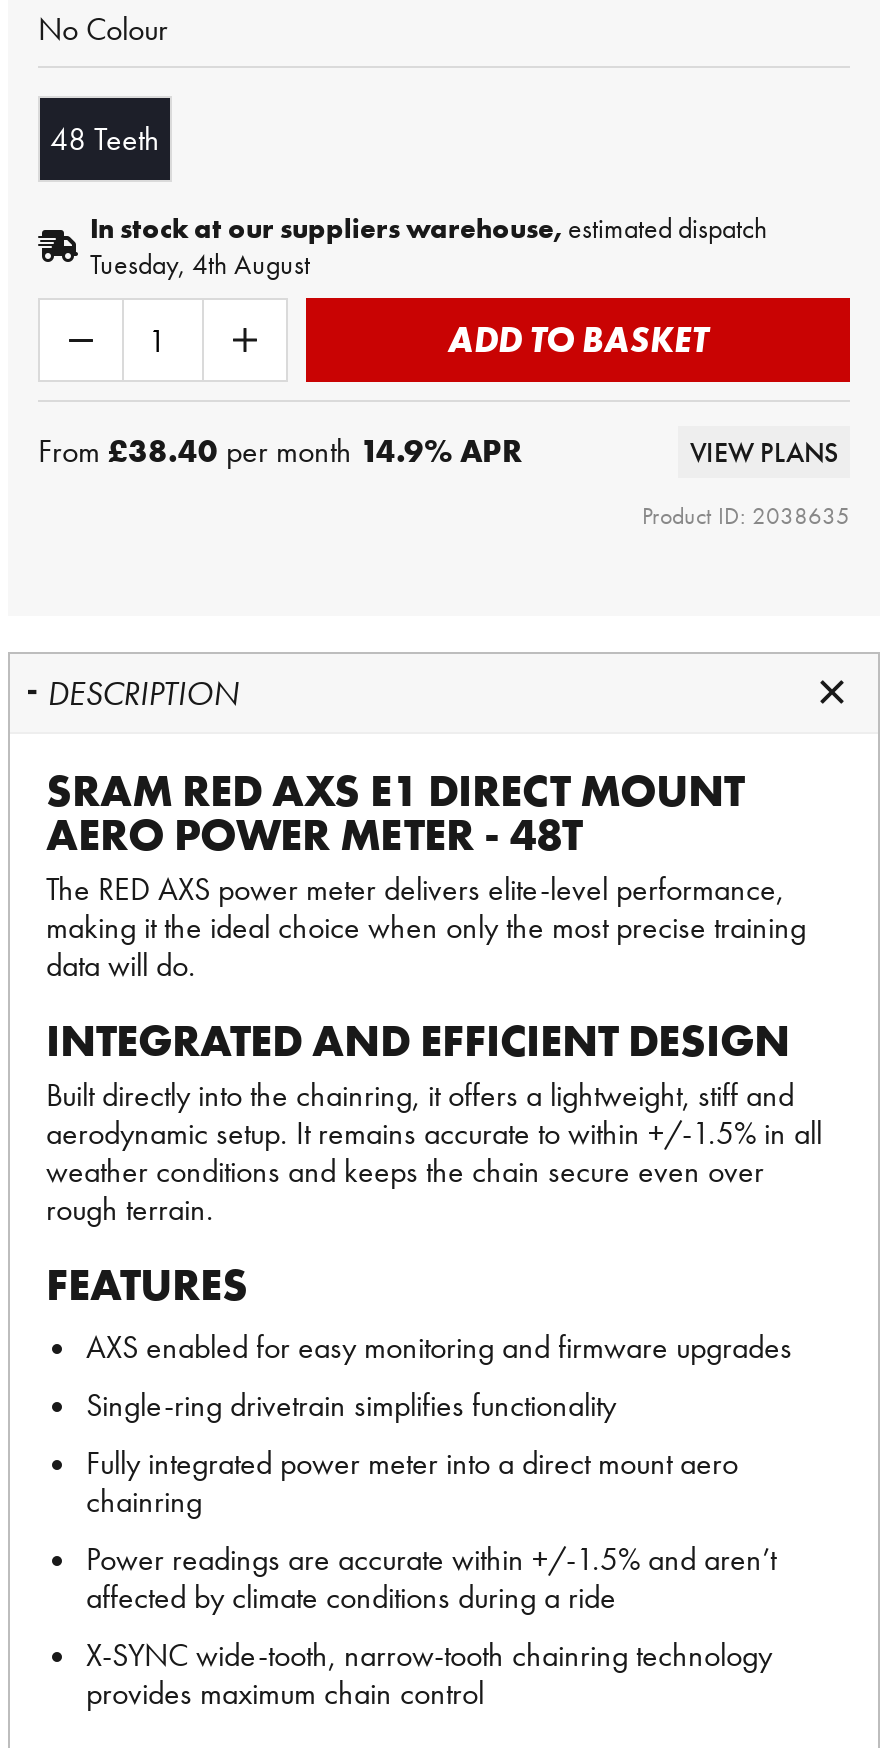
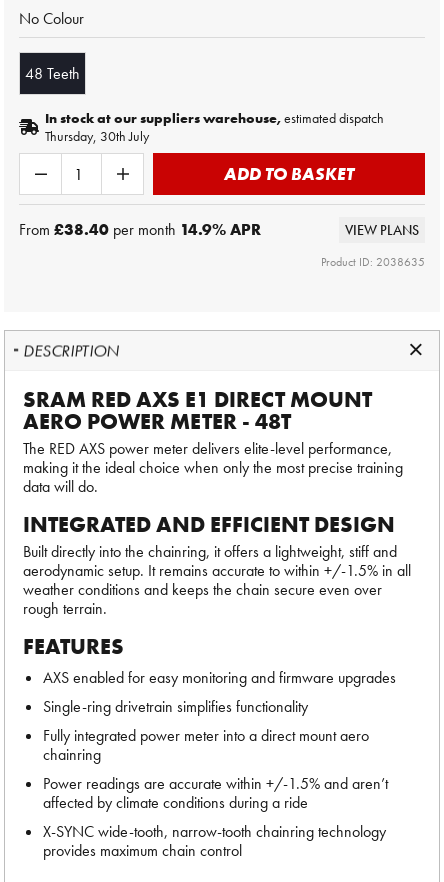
- Tuesday, 4th August
+ Thursday, 30th July
